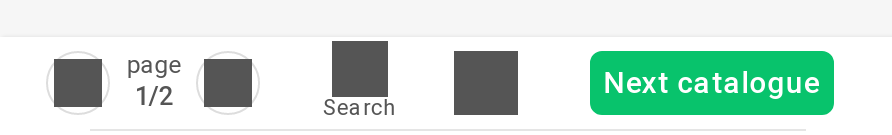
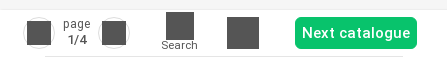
- 1/2
+ 1/4
